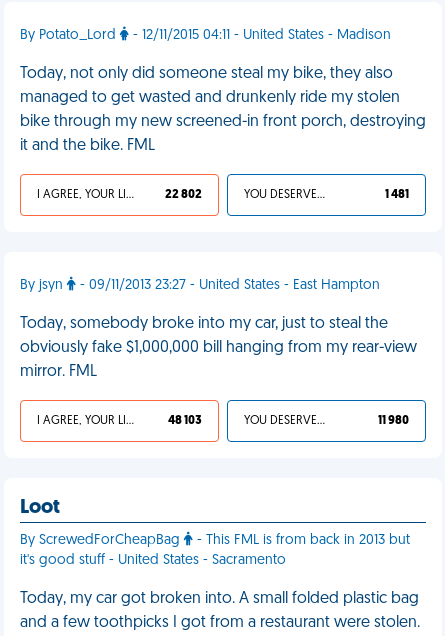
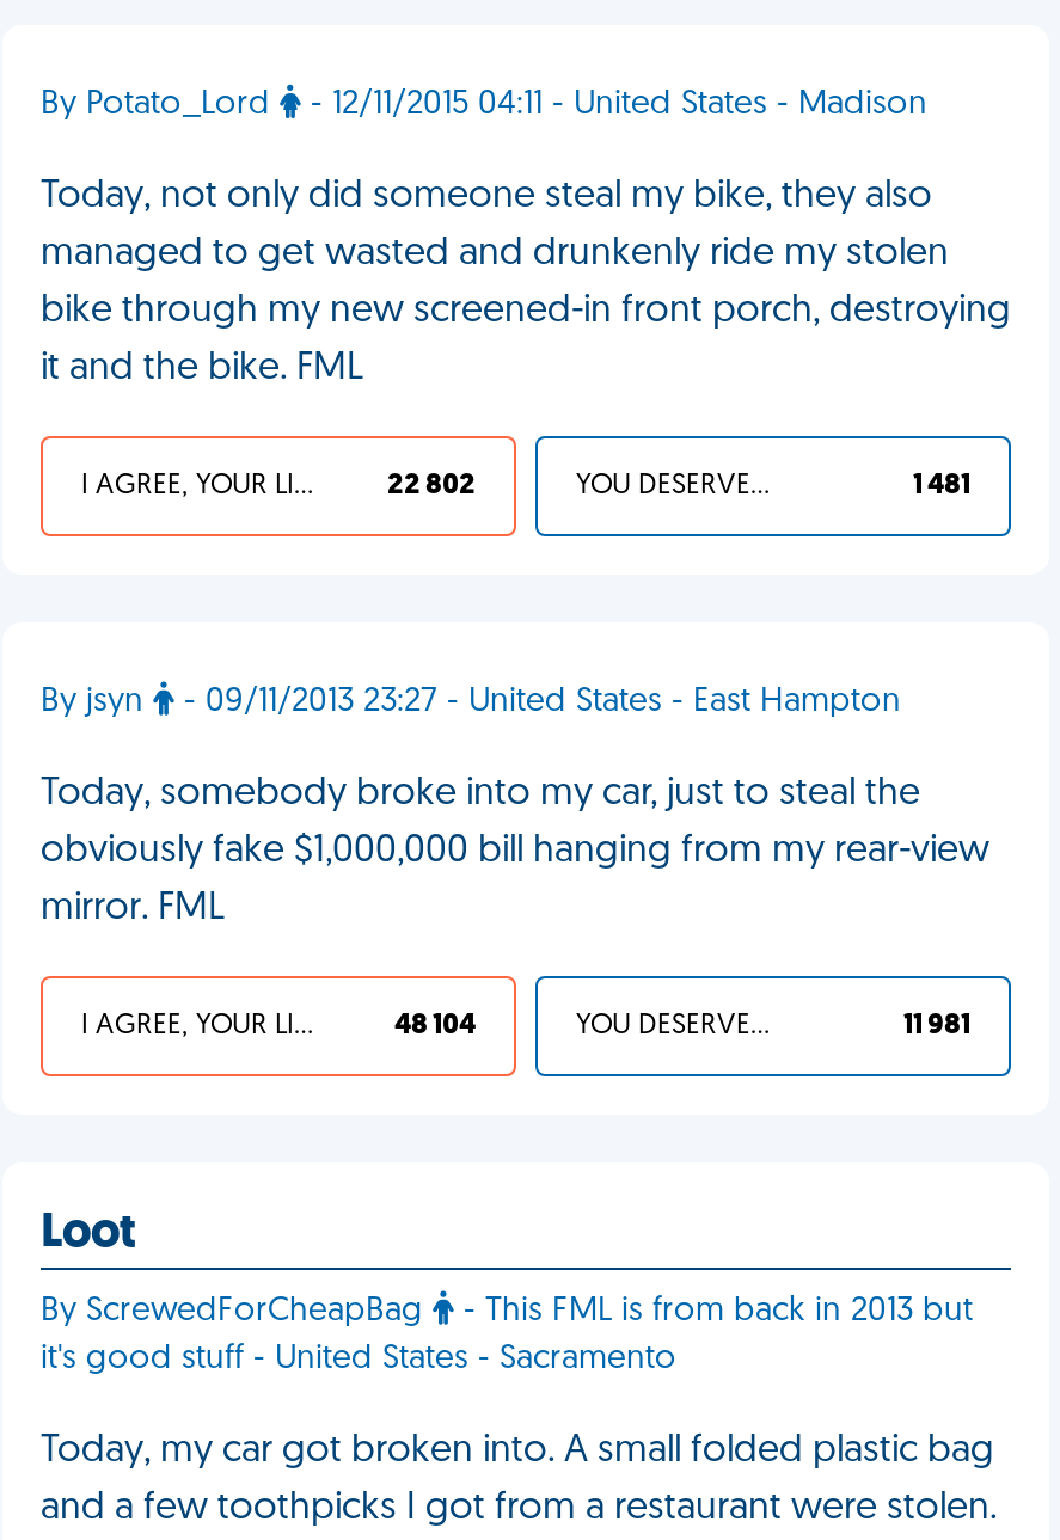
- 48 103
+ 48 104

- 11 980
+ 11 981
